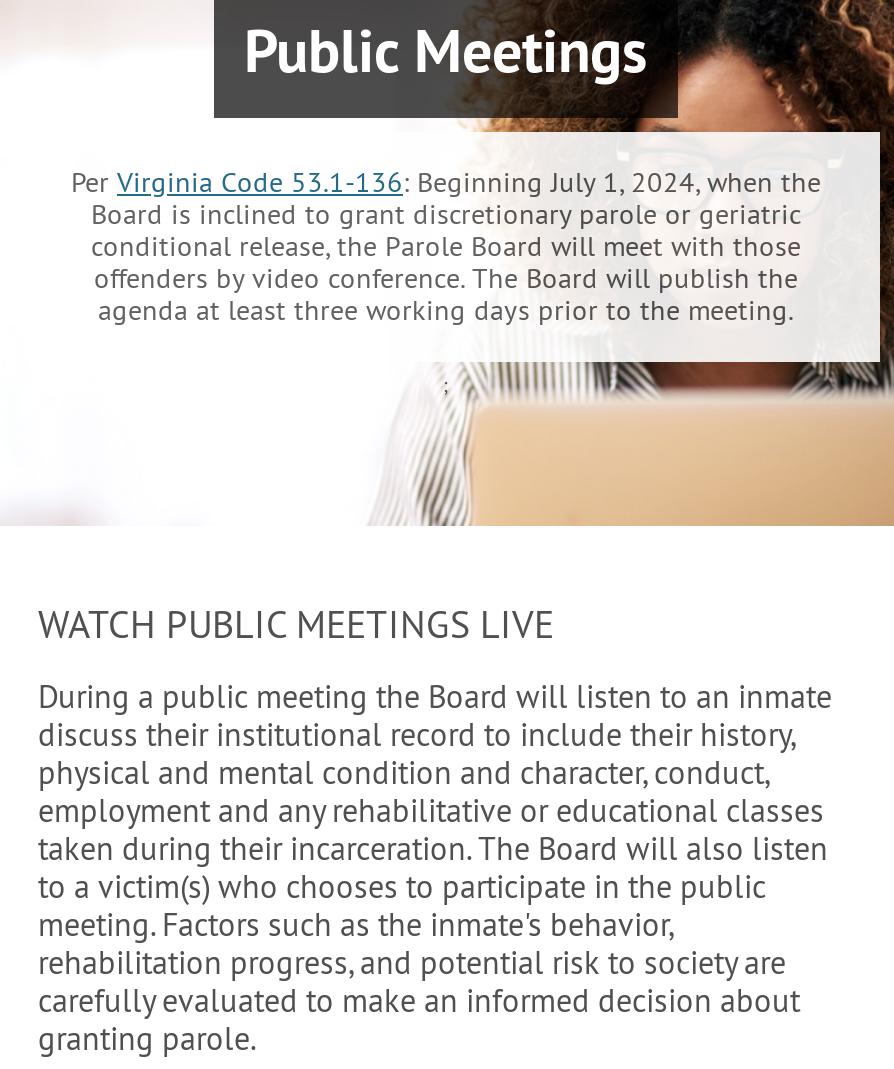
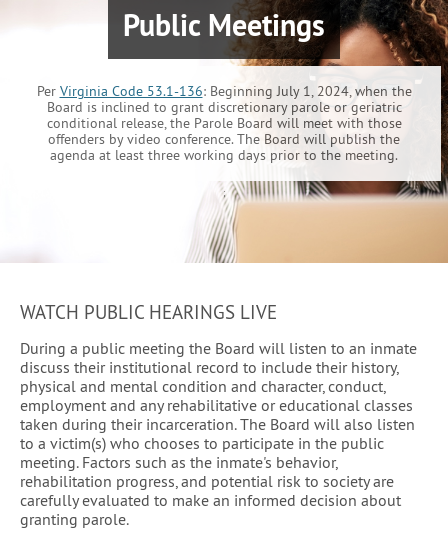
- WATCH PUBLIC MEETINGS LIVE
+ WATCH PUBLIC HEARINGS LIVE
